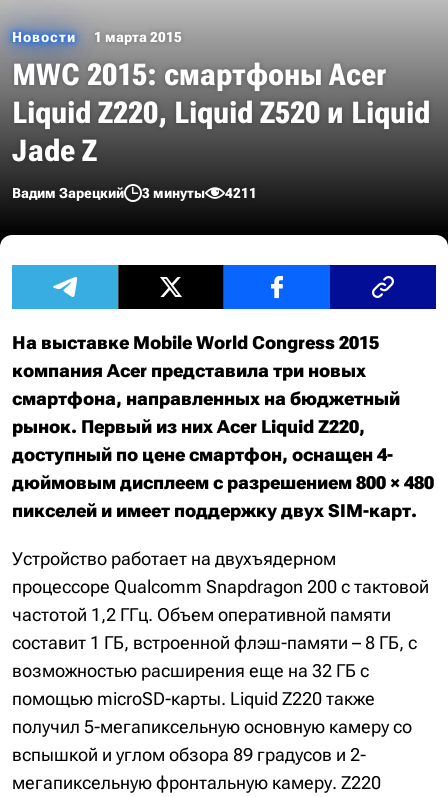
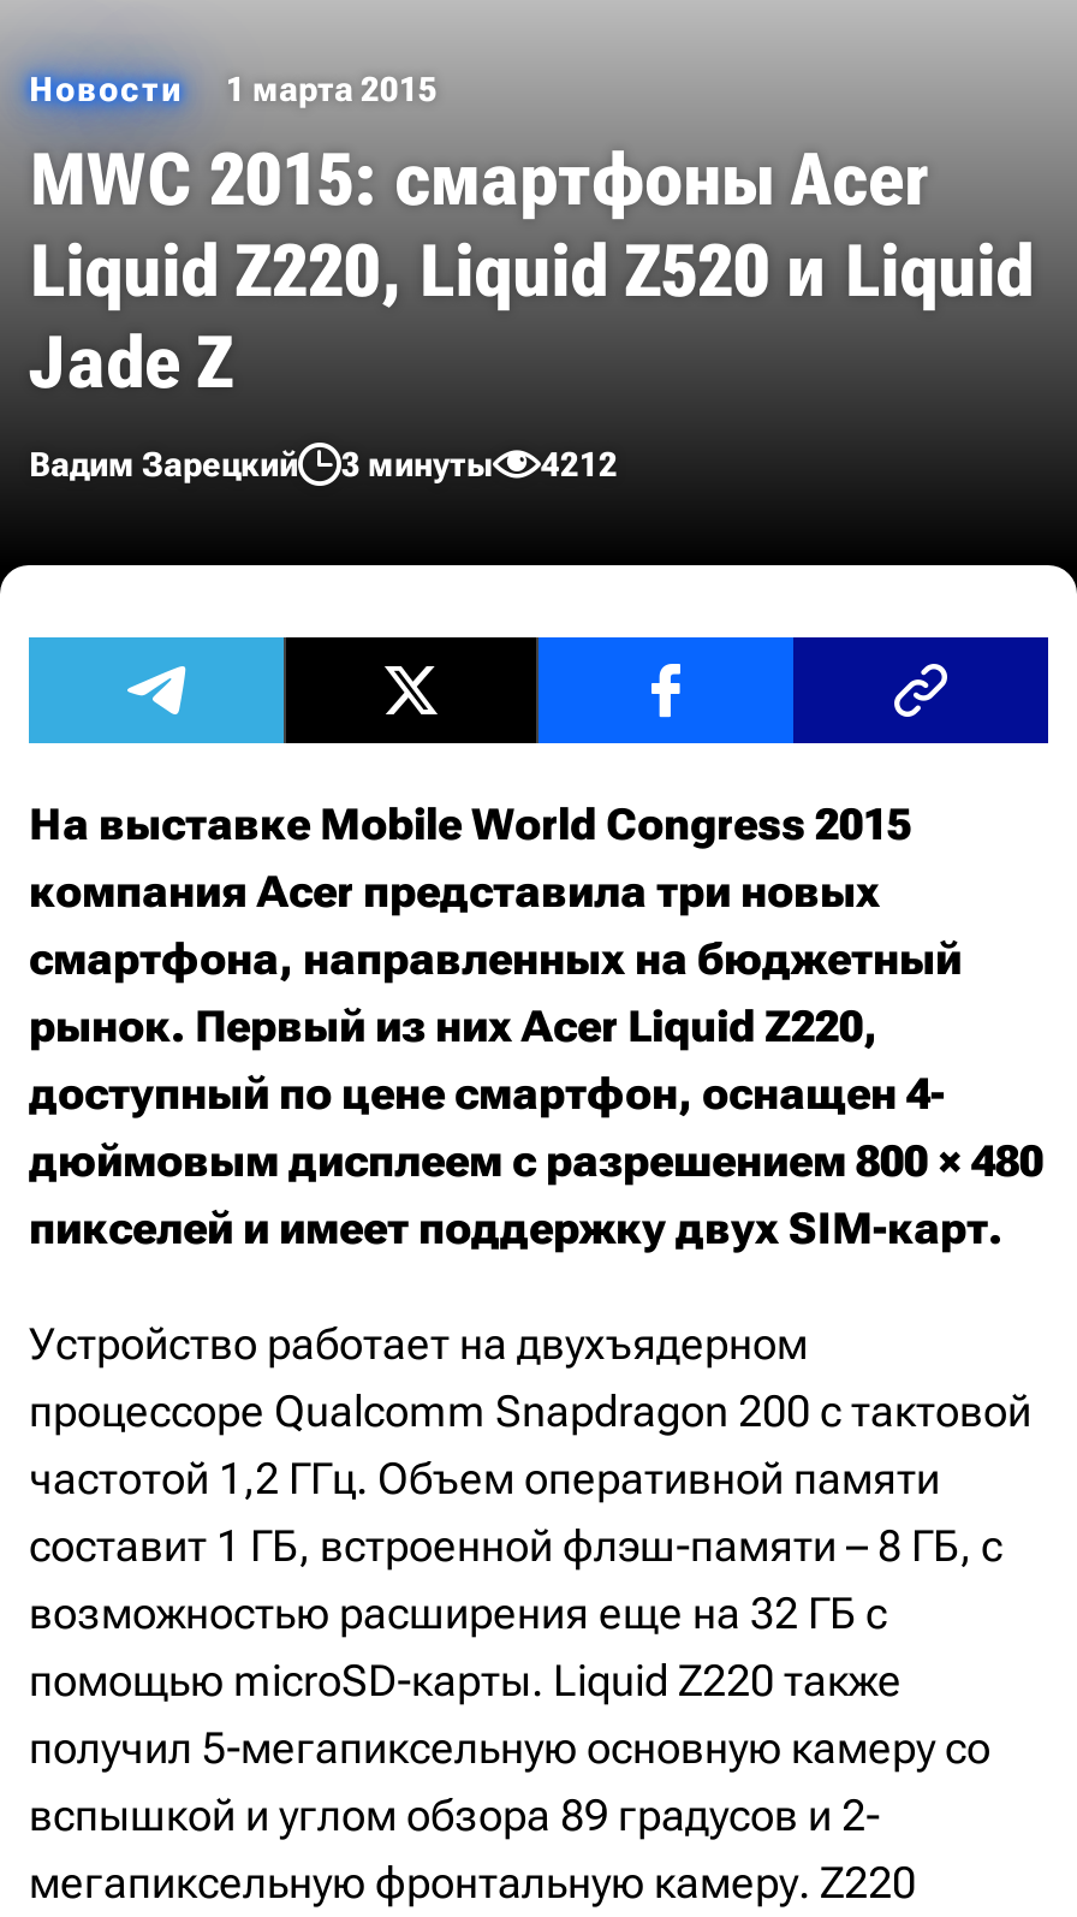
- Вадим Зарецкий 3 минуты 4211
+ Вадим Зарецкий 3 минуты 4212
